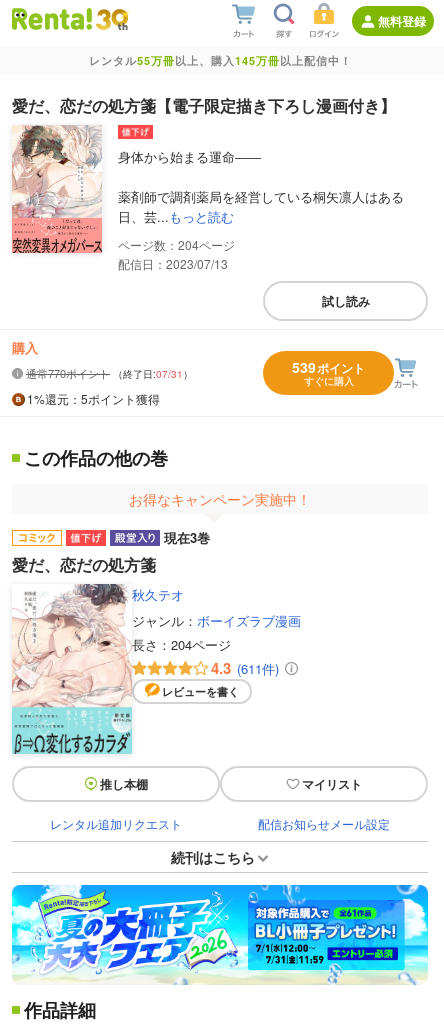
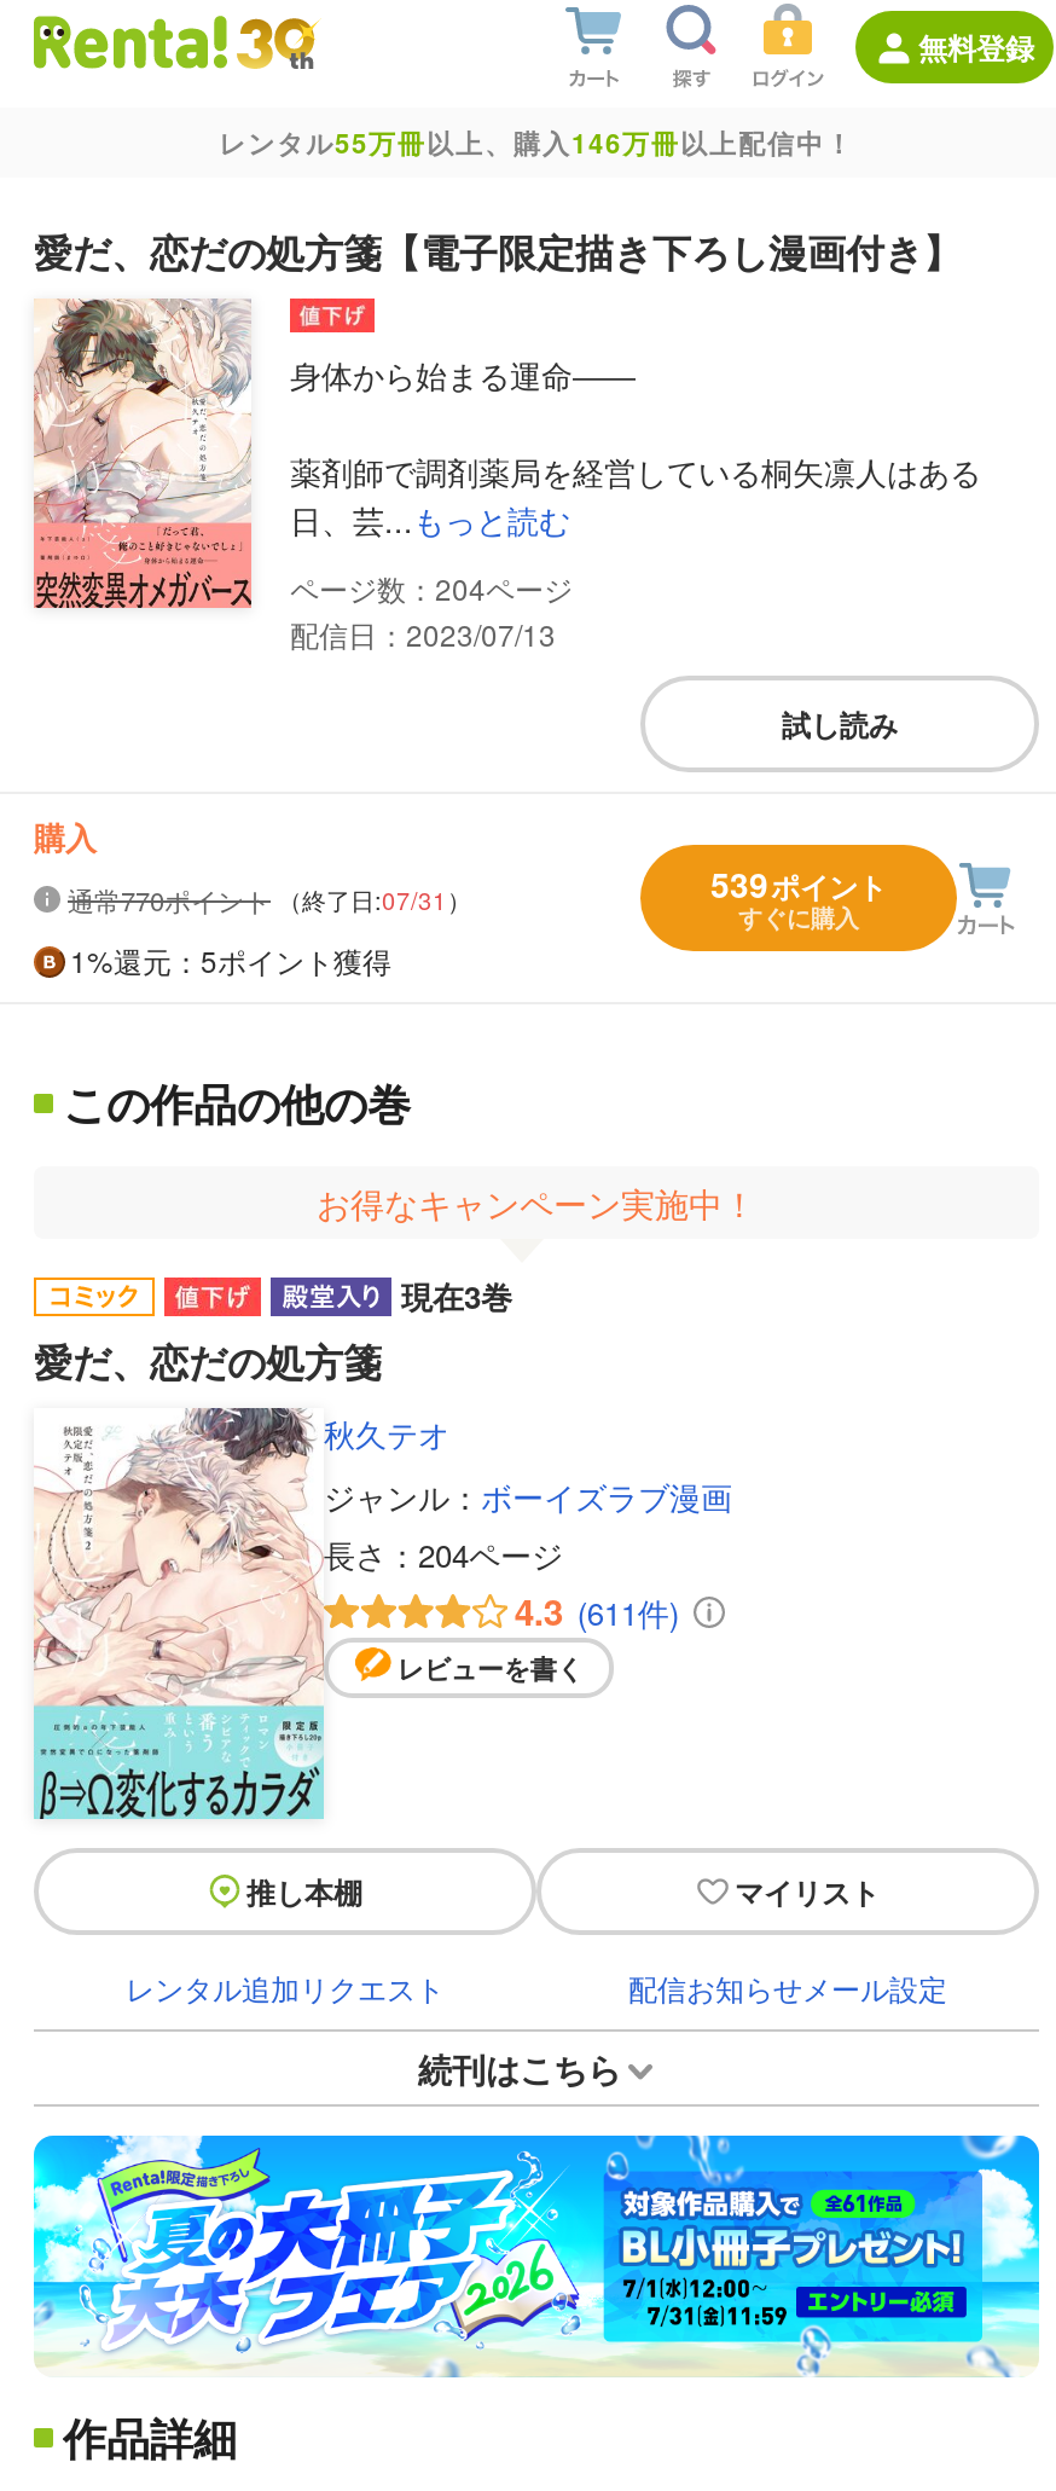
- レンタル55万冊以上、購入145万冊以上配信中！
+ レンタル55万冊以上、購入146万冊以上配信中！
